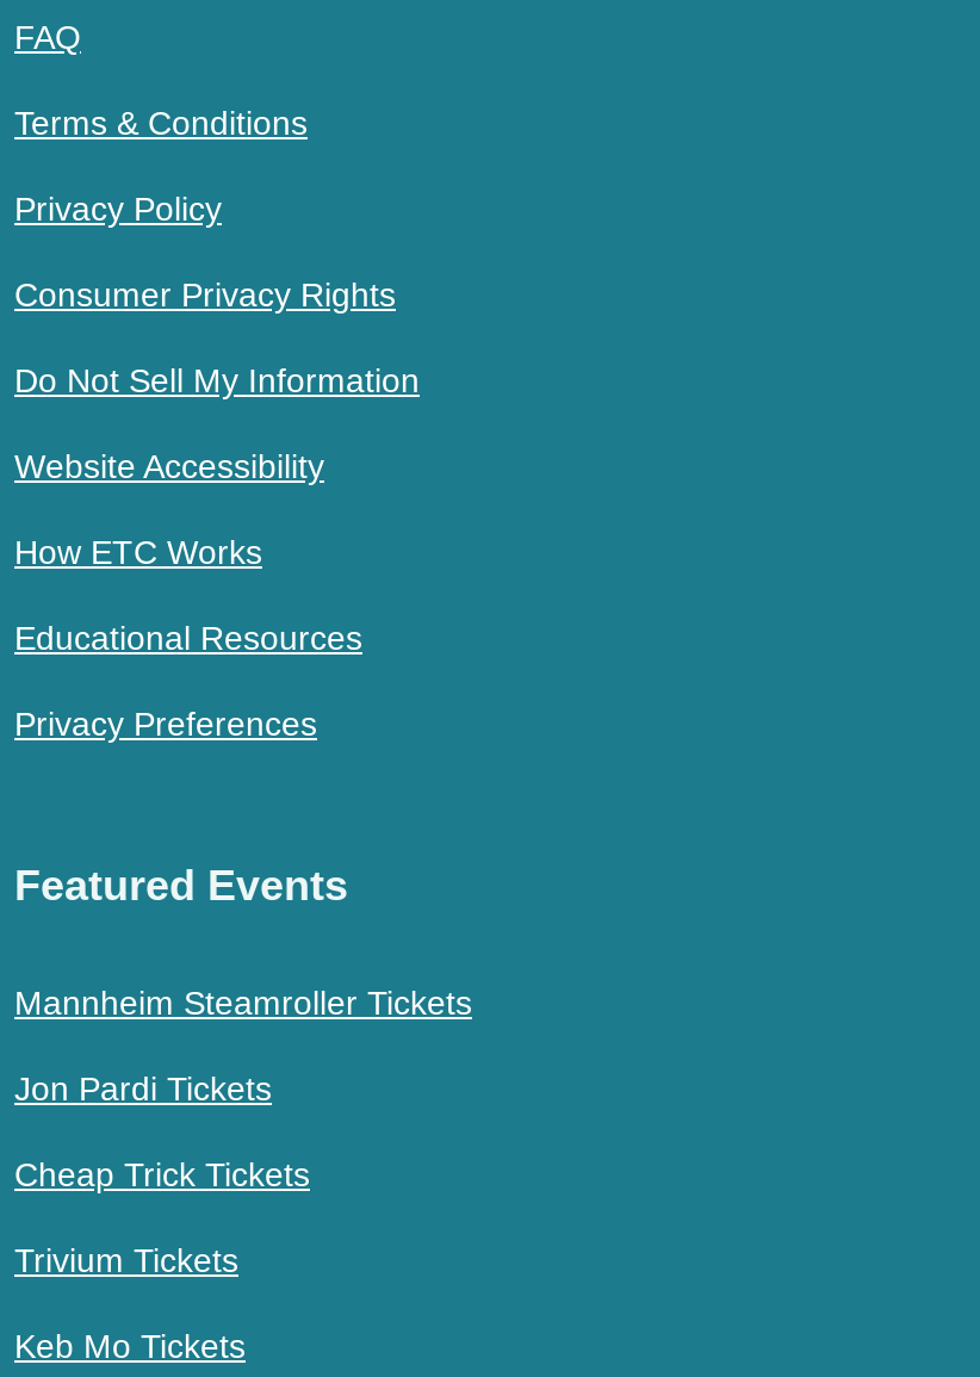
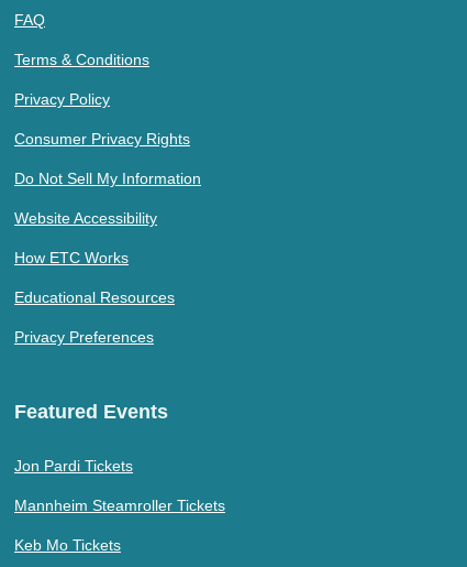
moved down: Mannheim Steamroller Tickets

- Cheap Trick Tickets
- Trivium Tickets
